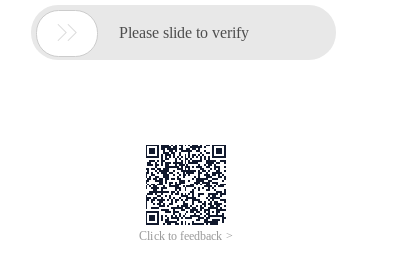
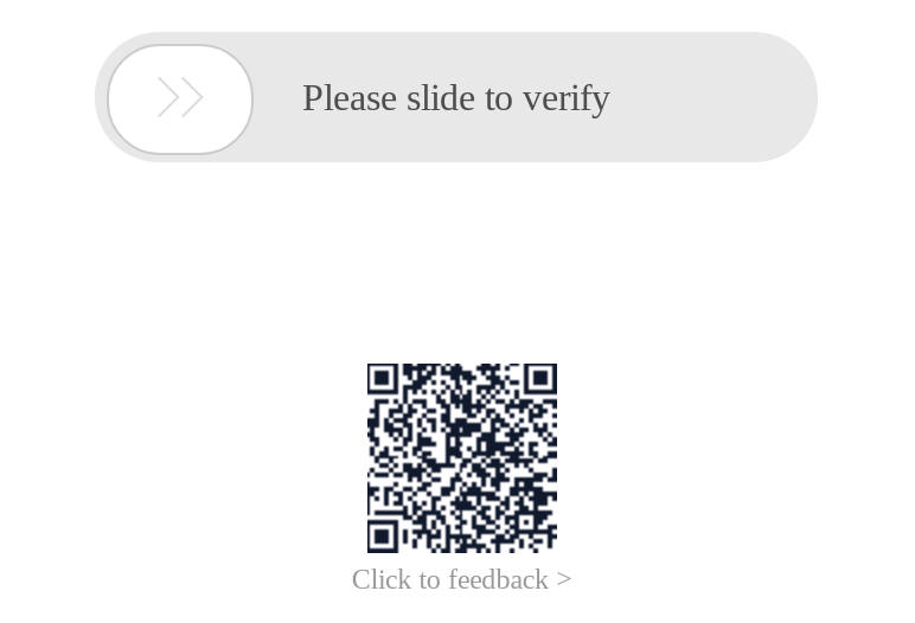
- [image]
+ [image]
